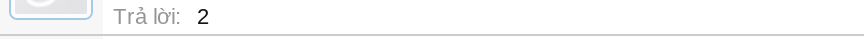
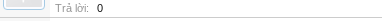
- Trả lời: 2
+ Trả lời: 0
